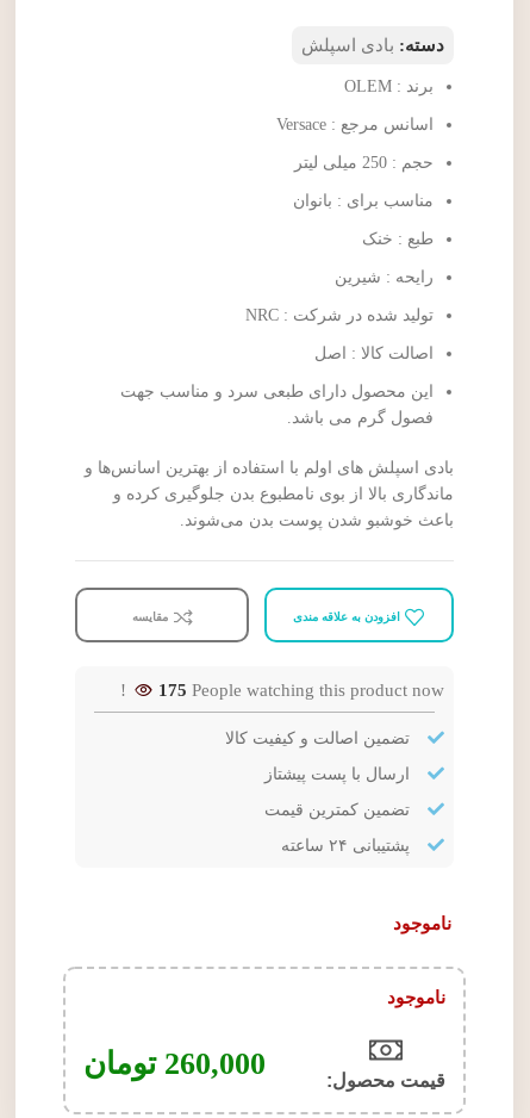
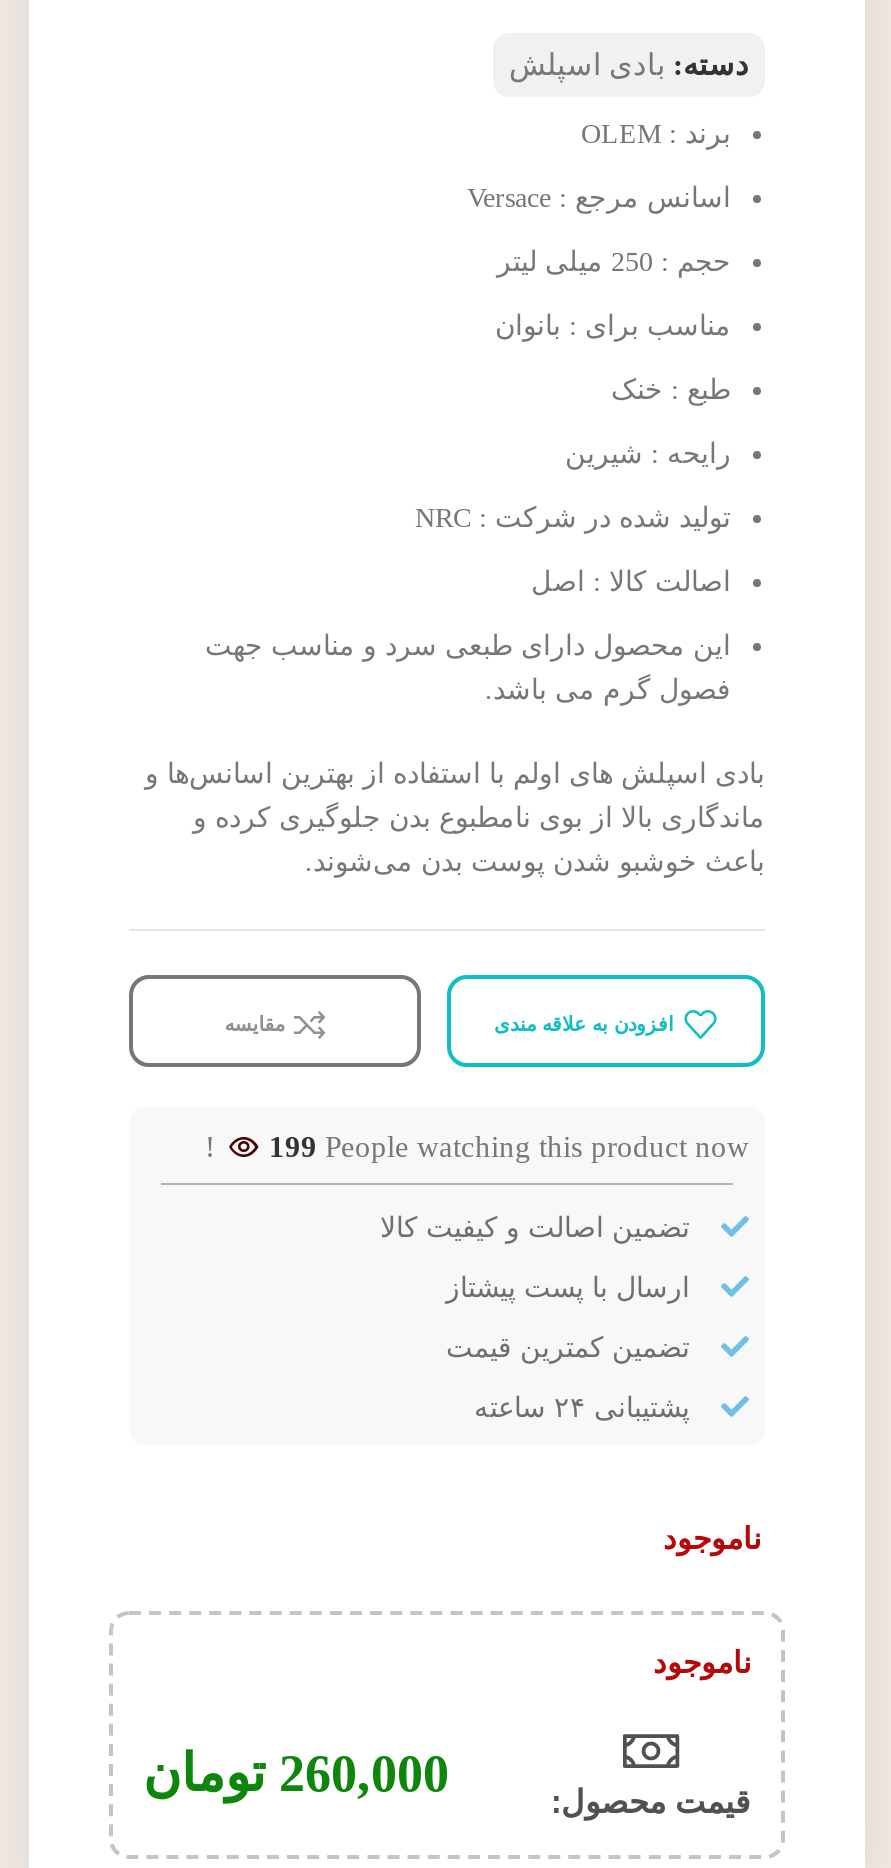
- 175 People watching this product now!
+ 199 People watching this product now!
